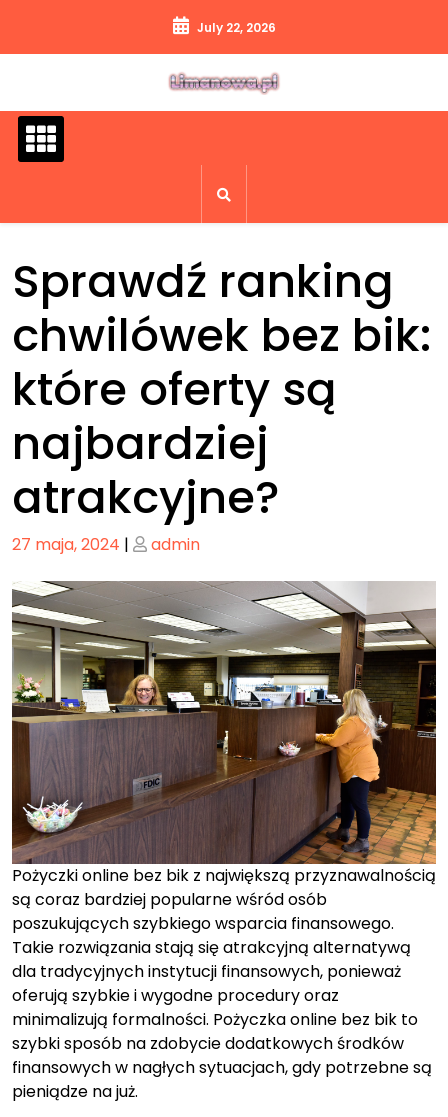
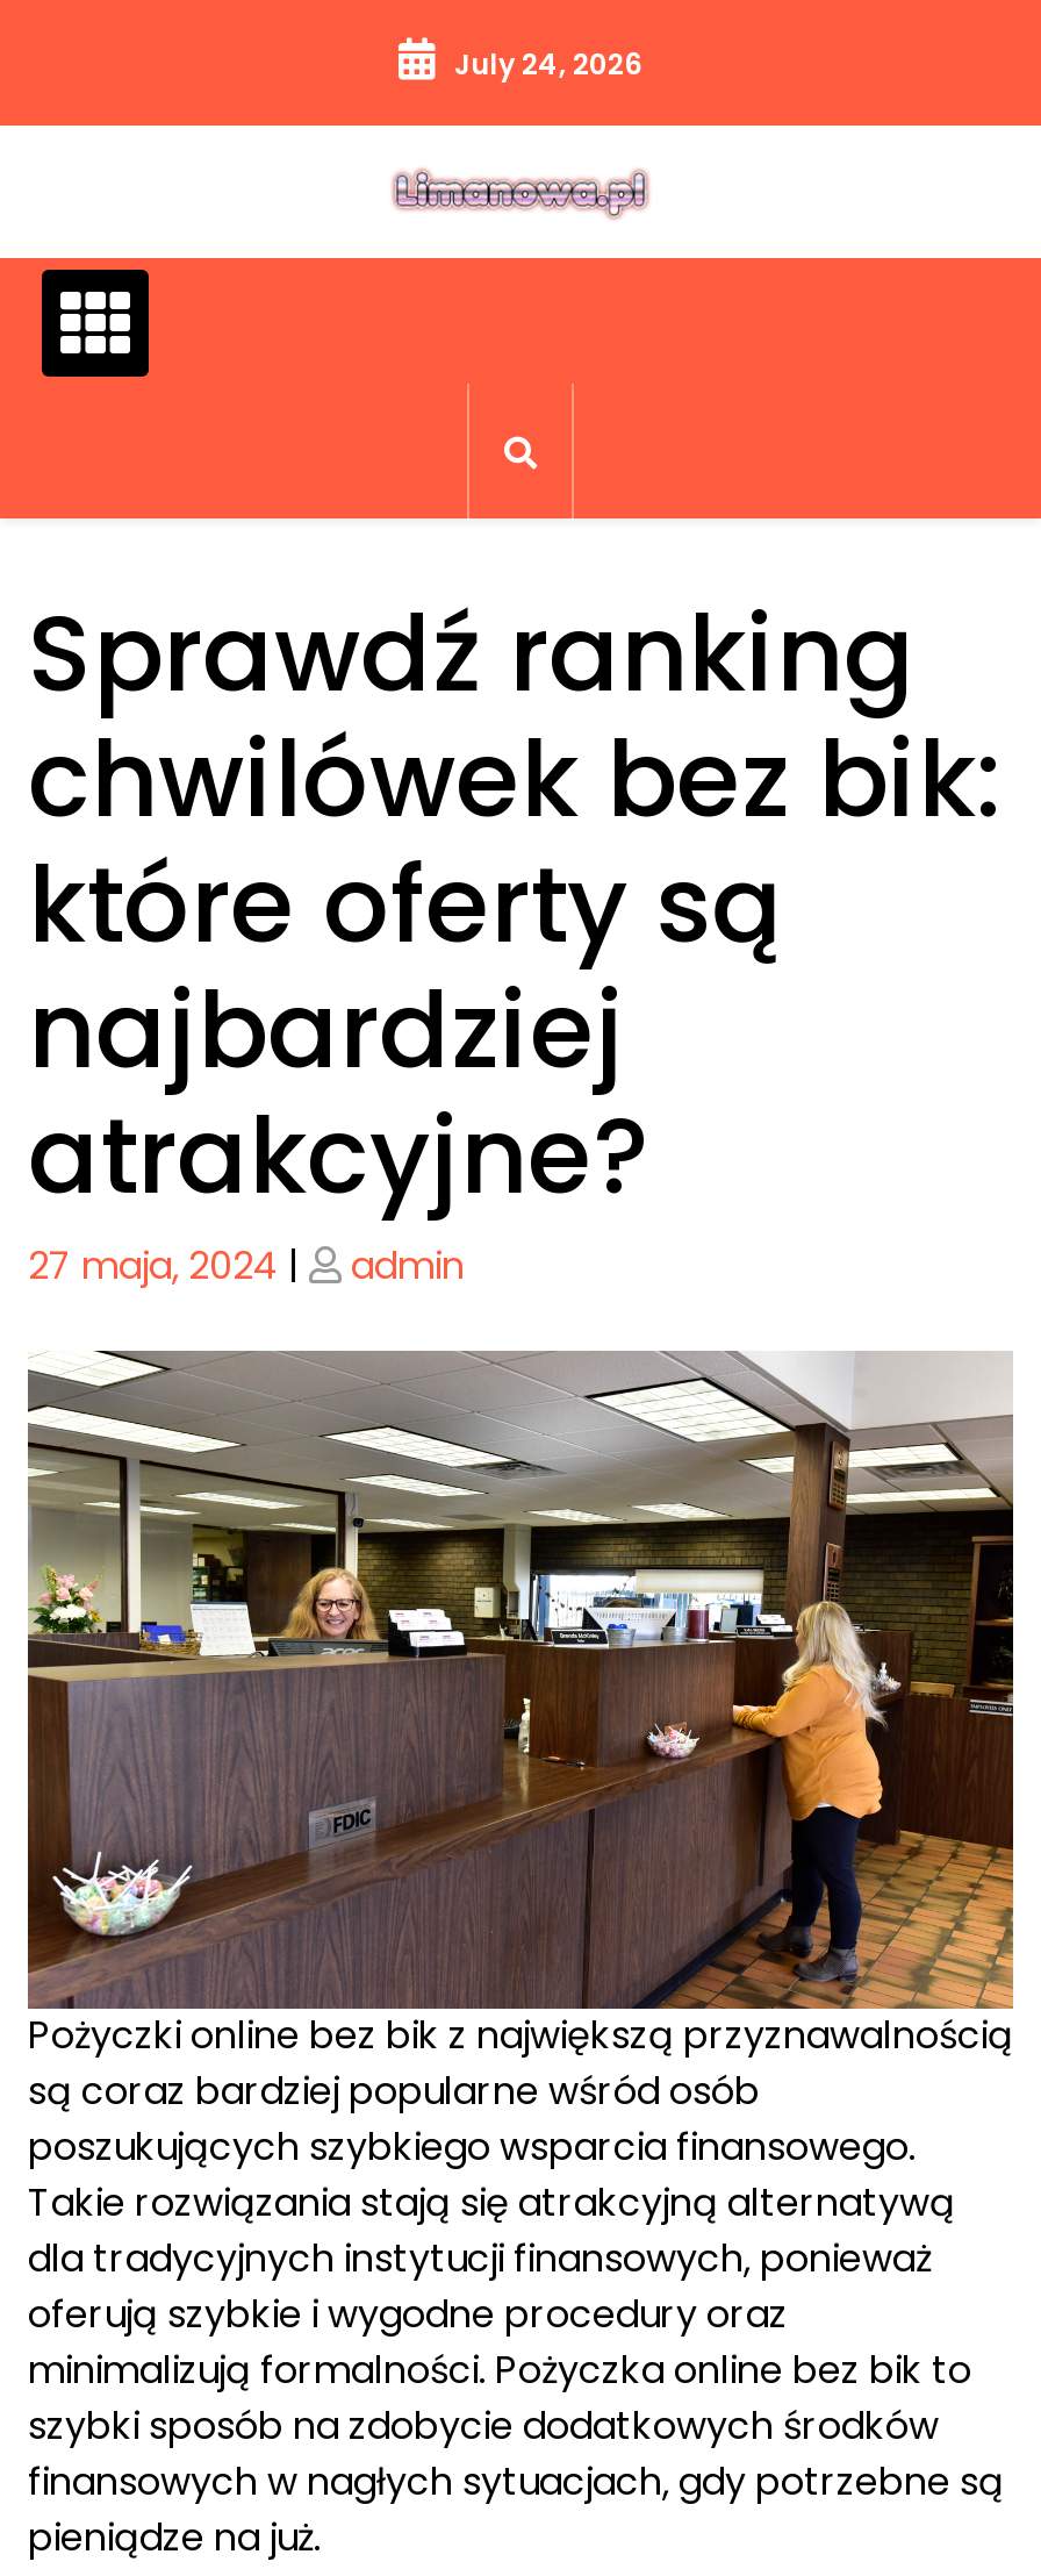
- July 22, 2026
+ July 24, 2026
